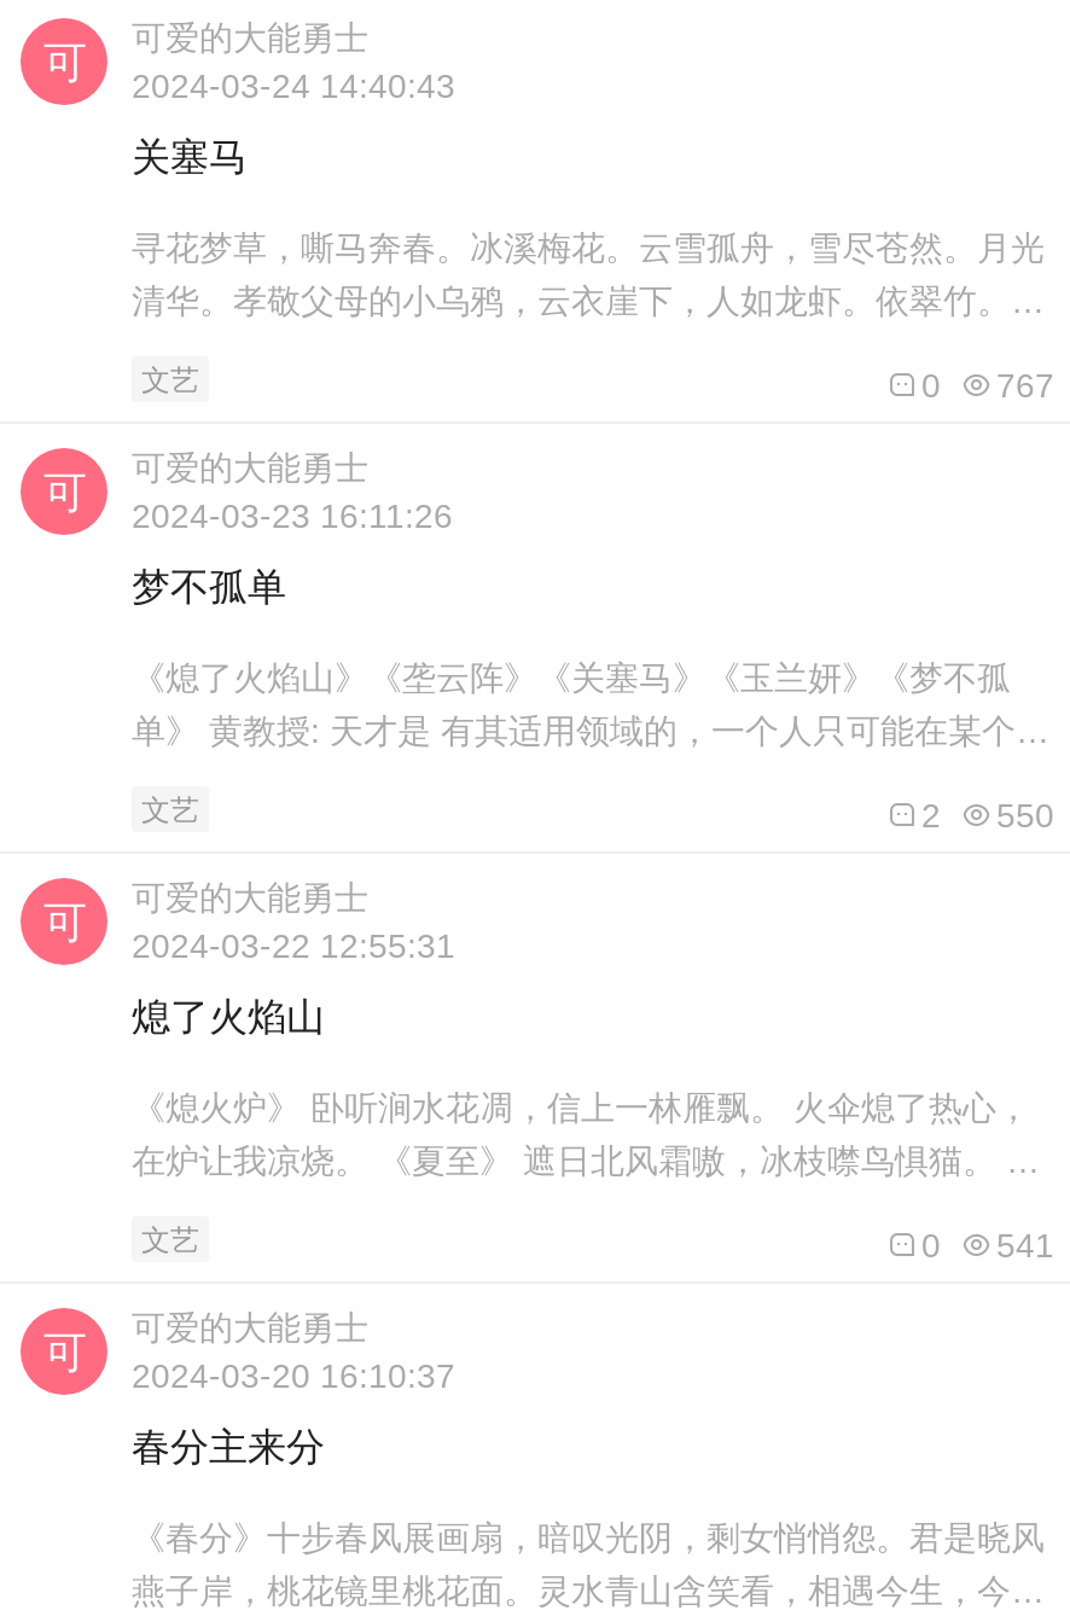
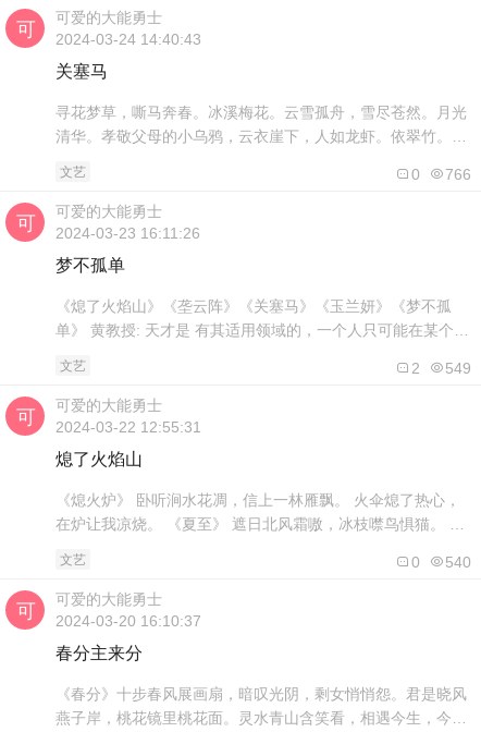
- 0 767
+ 0 766

- 2 550
+ 2 549

- 0 541
+ 0 540
